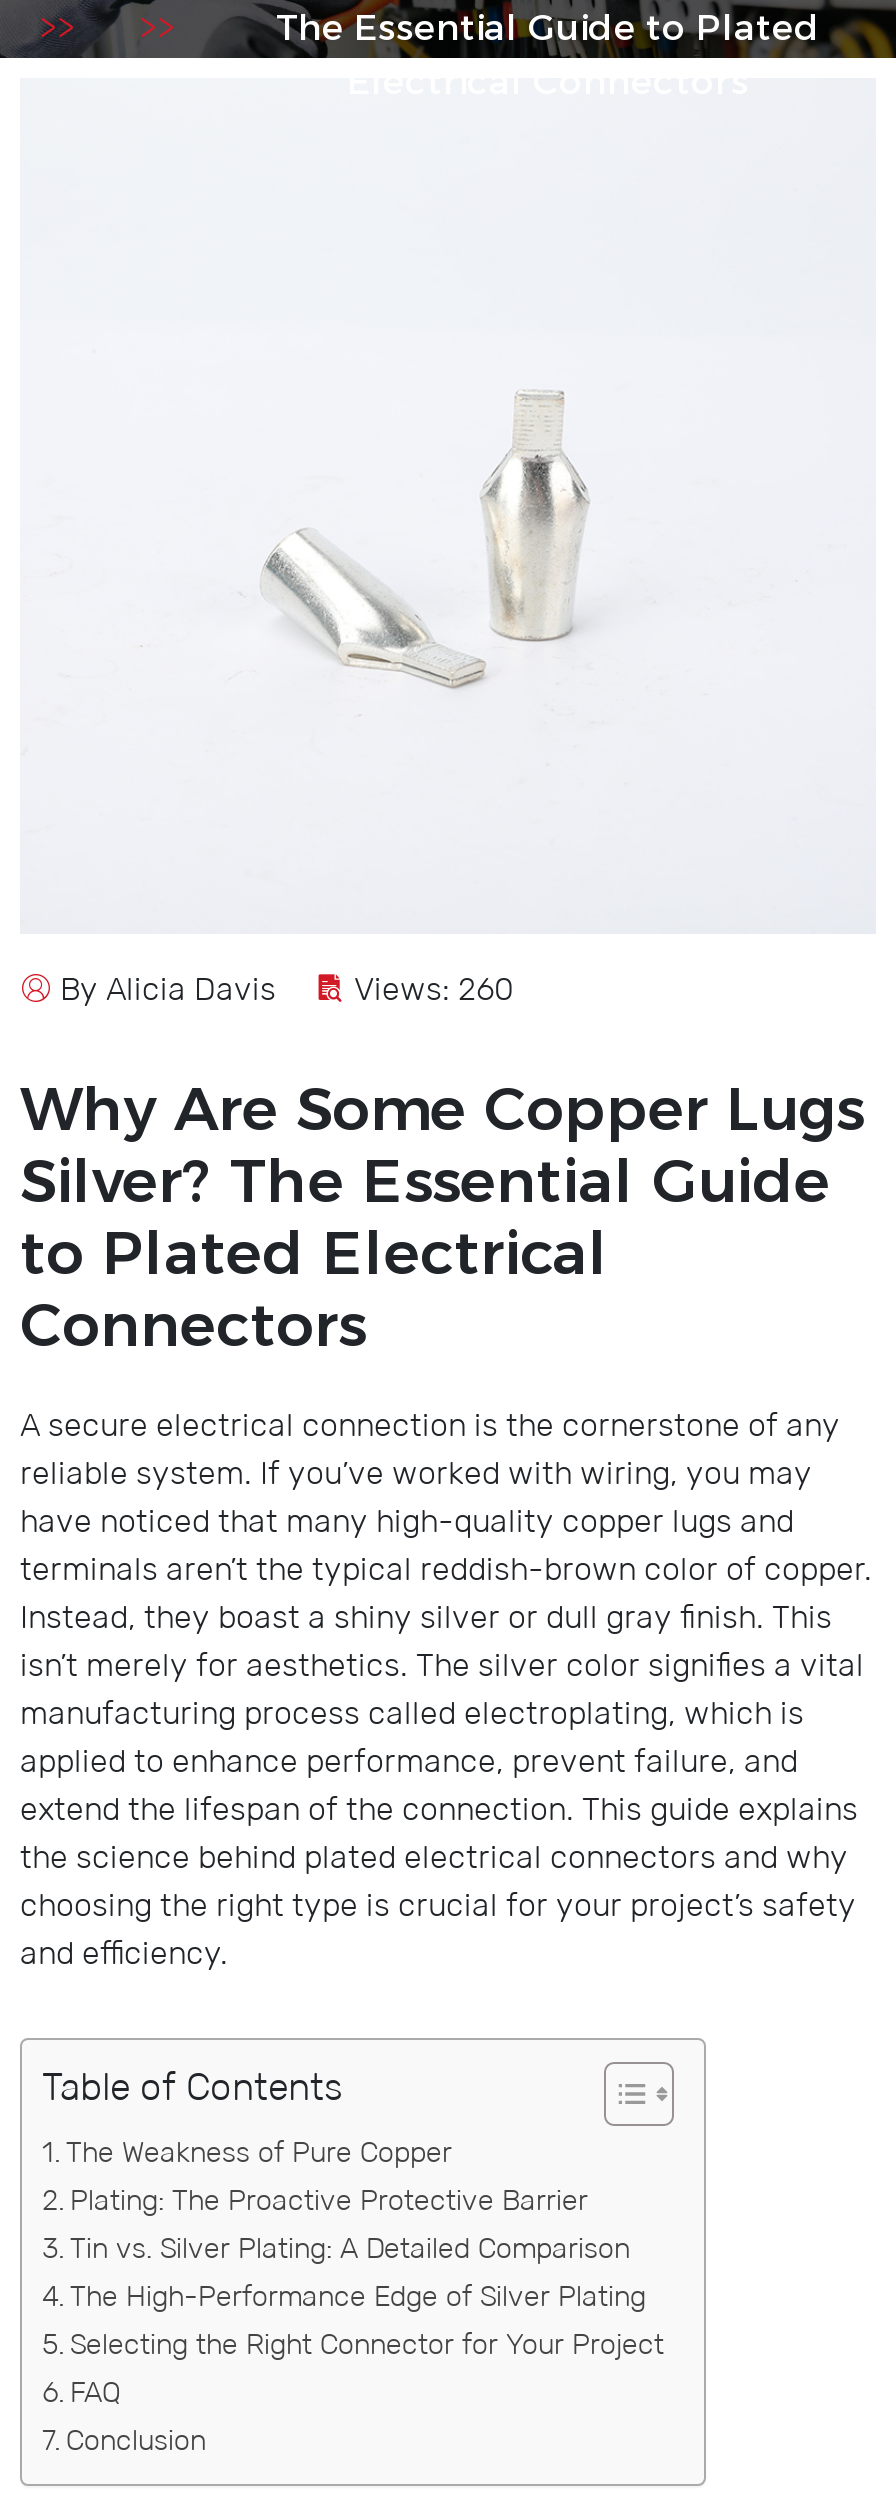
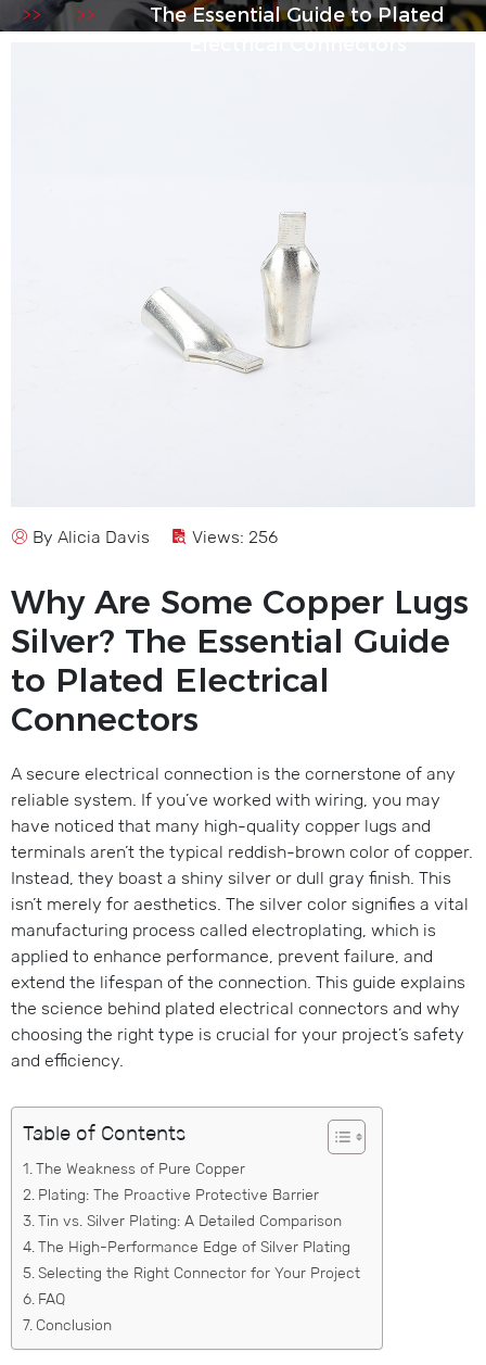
- By Alicia Davis Views: 260
+ By Alicia Davis Views: 256
